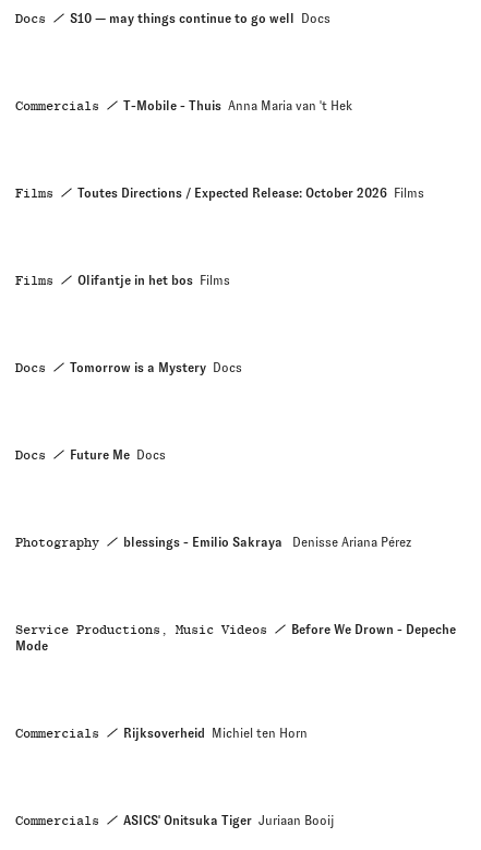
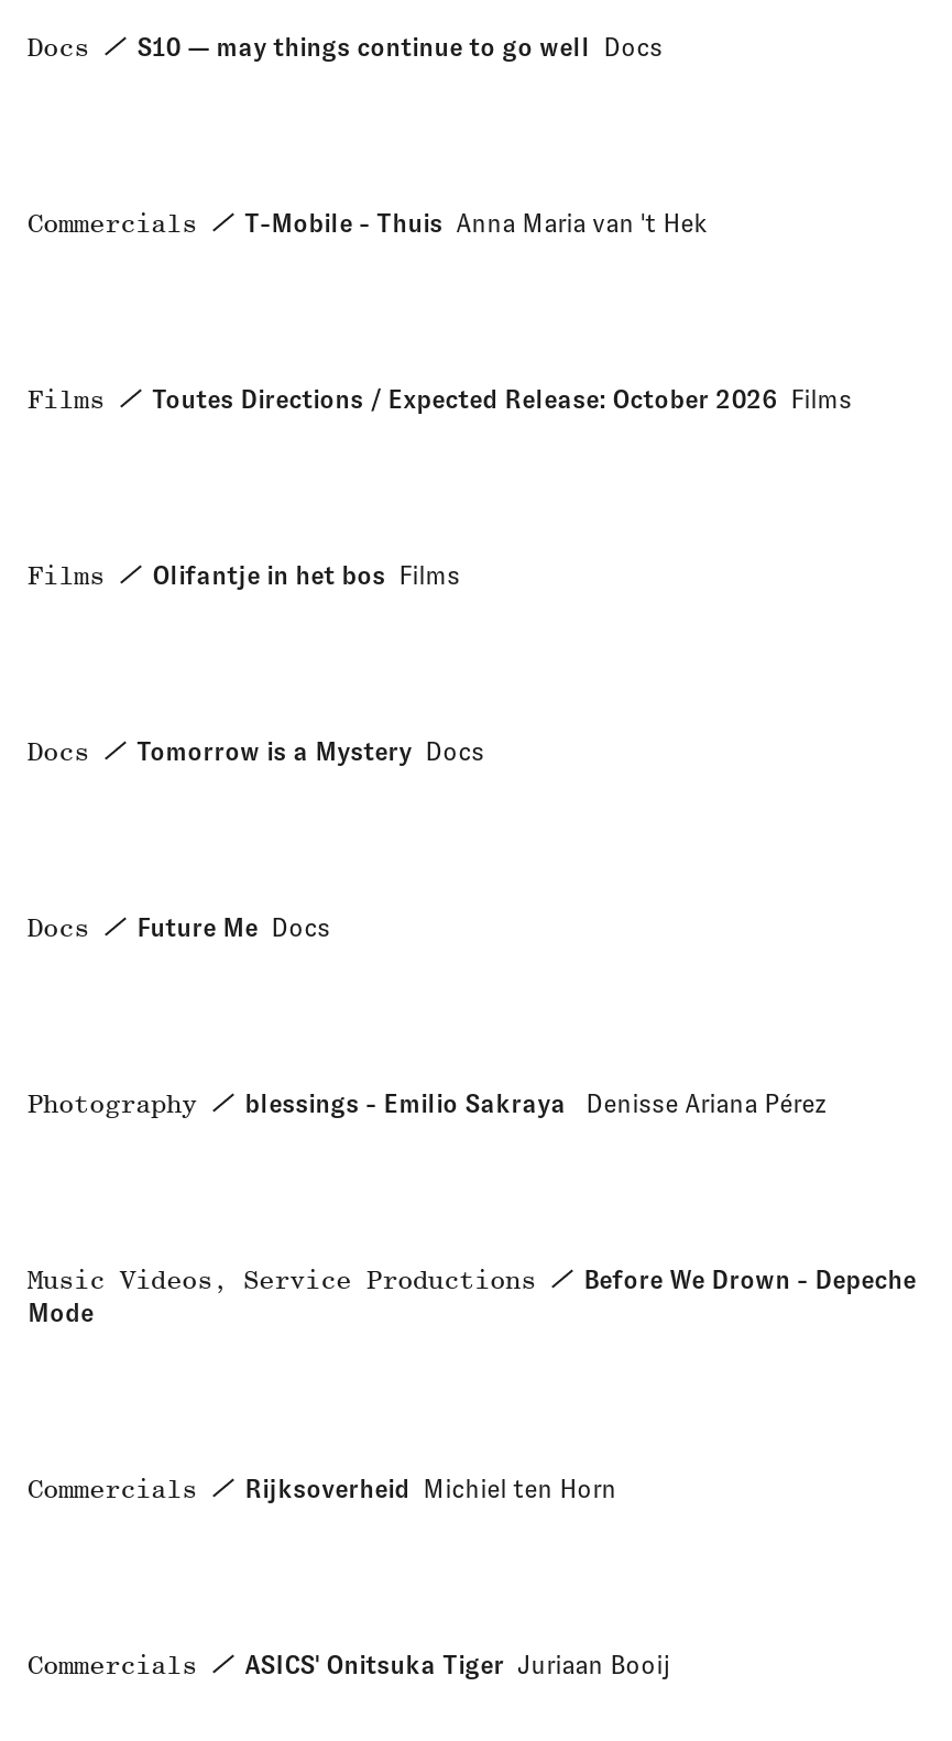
- Service Productions, Music Videos
+ Music Videos, Service Productions
